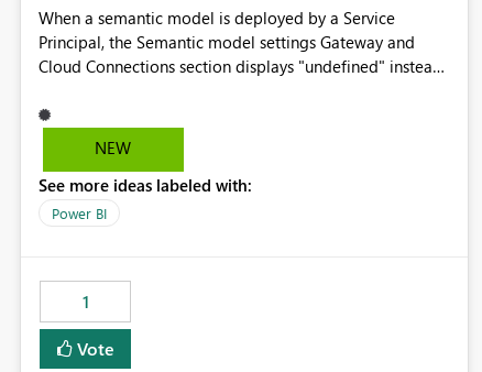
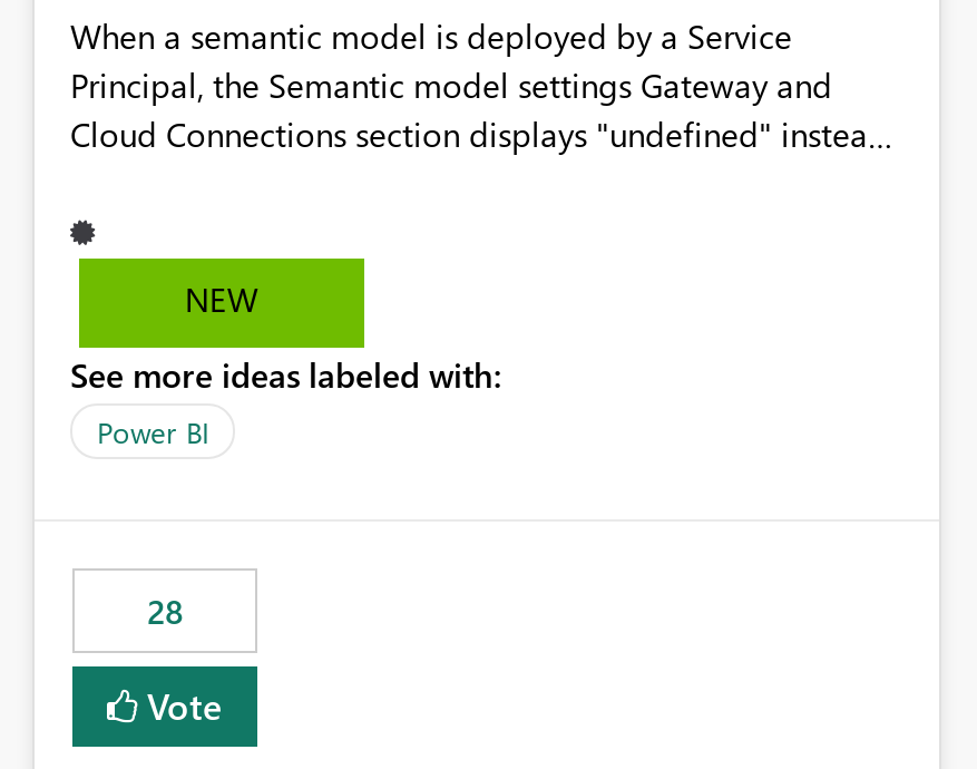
- 1
+ 28
